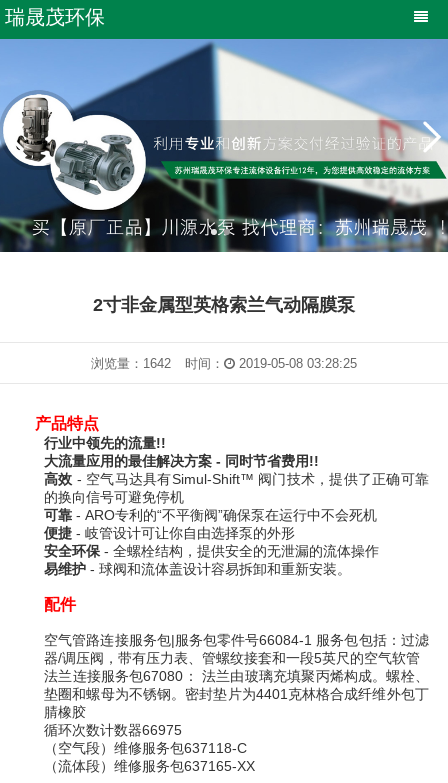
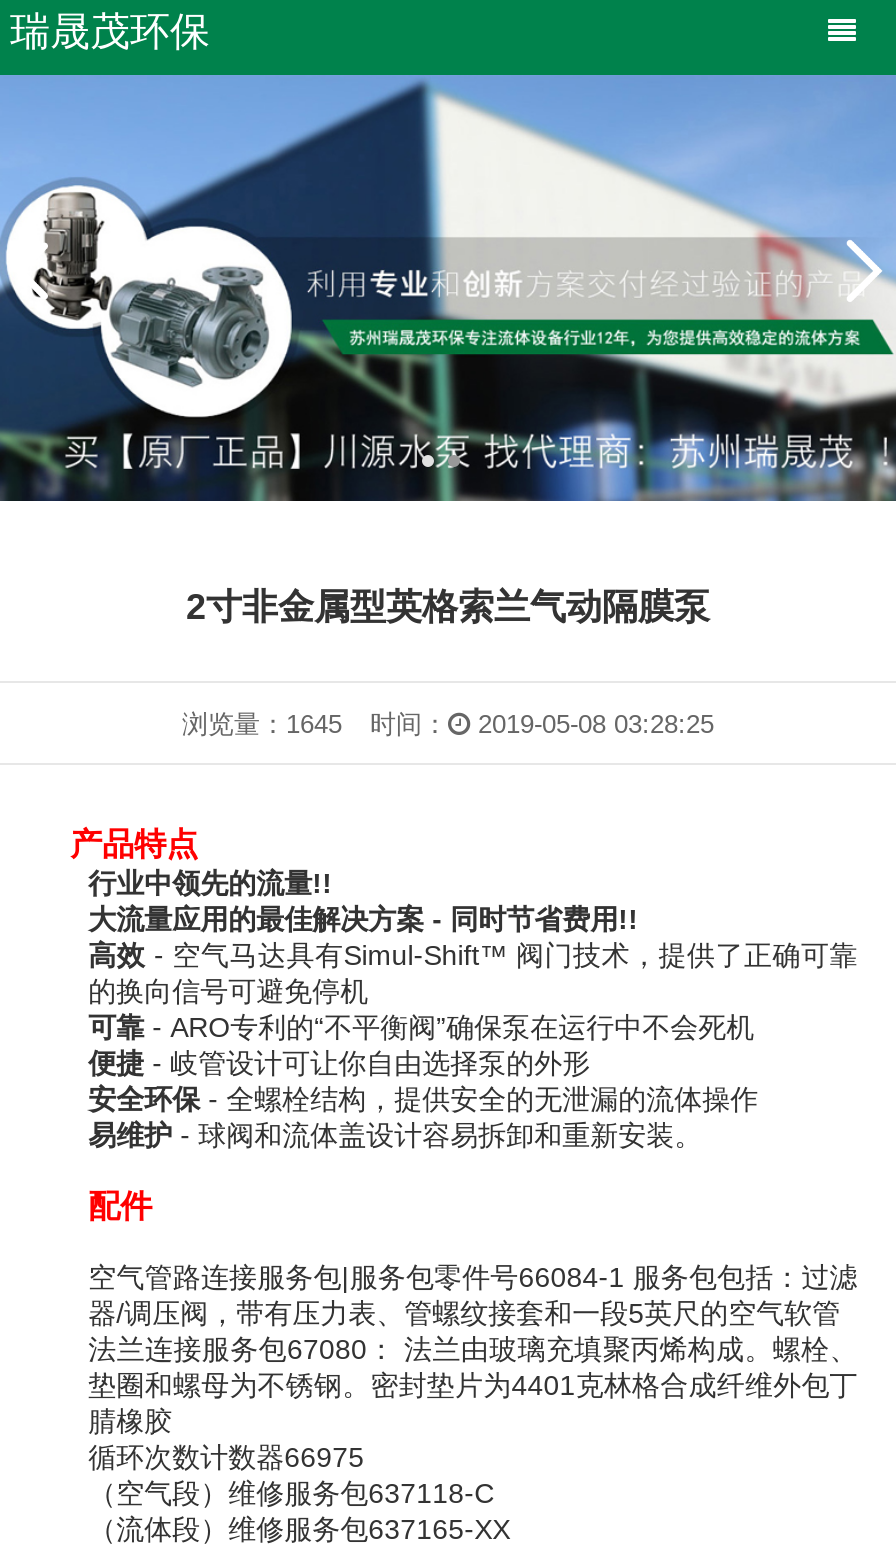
- 浏览量：1642 时间： 2019-05-08 03:28:25
+ 浏览量：1645 时间： 2019-05-08 03:28:25
